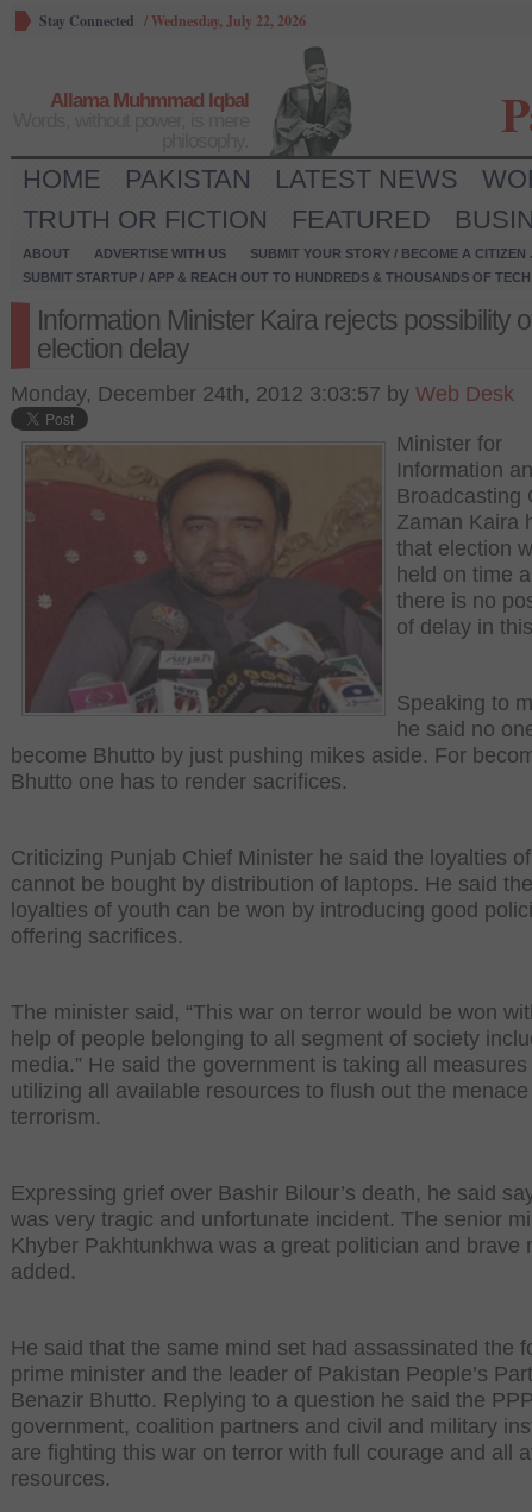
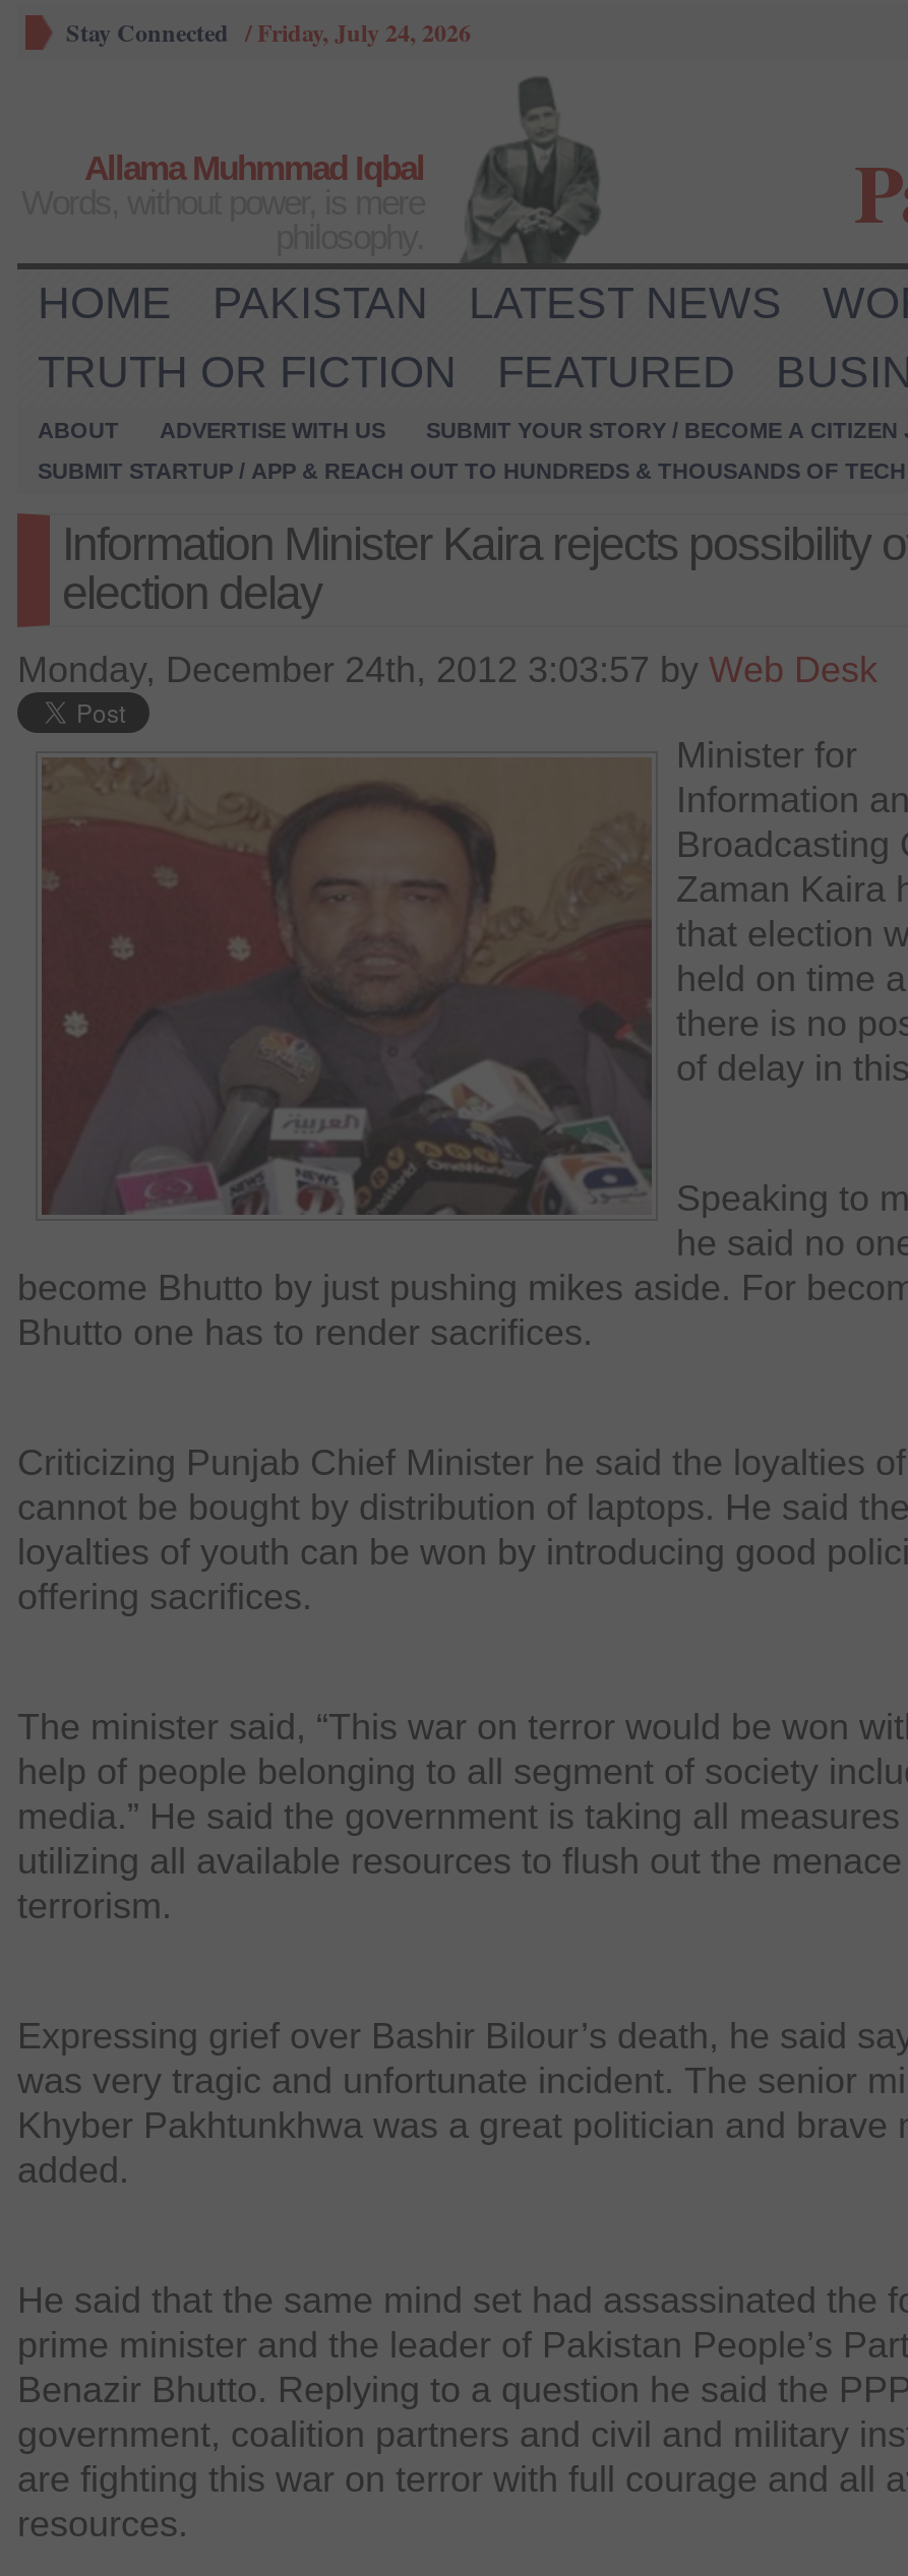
- Stay Connected / Wednesday, July 22, 2026
+ Stay Connected / Friday, July 24, 2026
